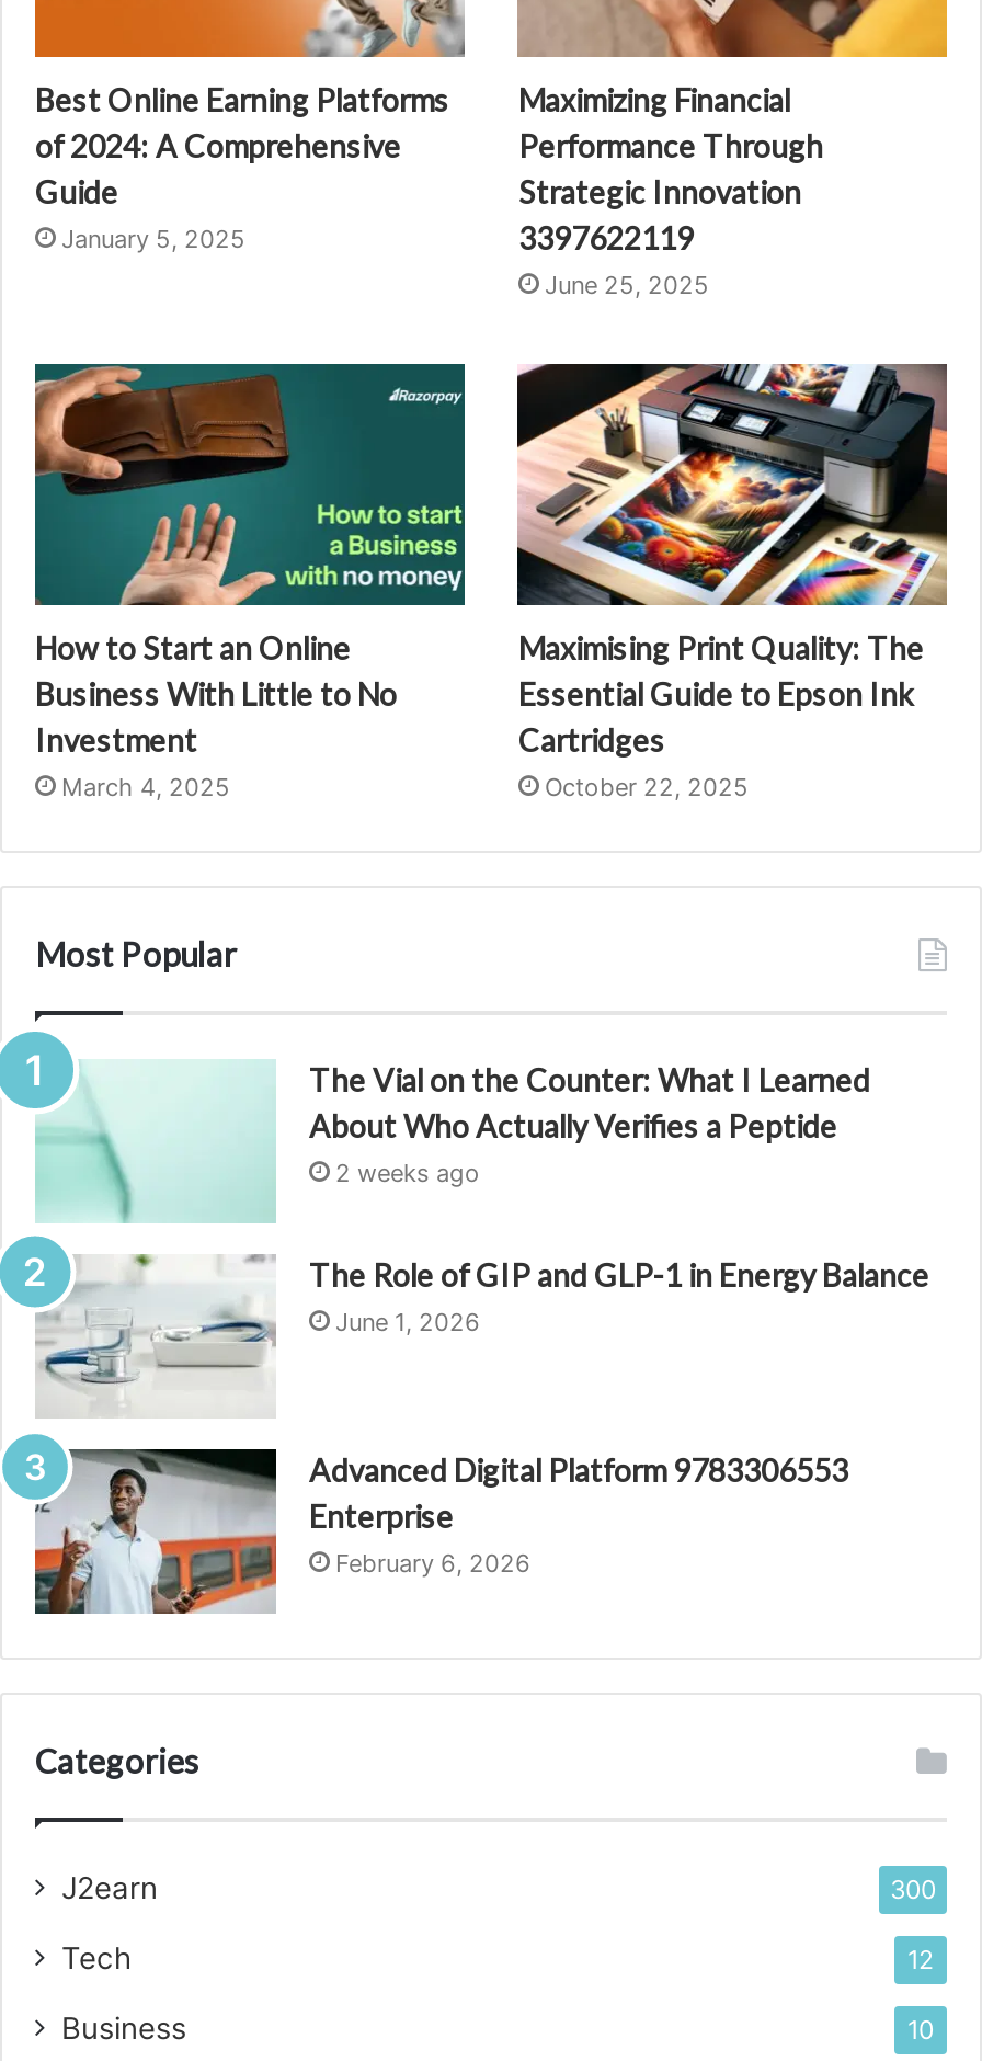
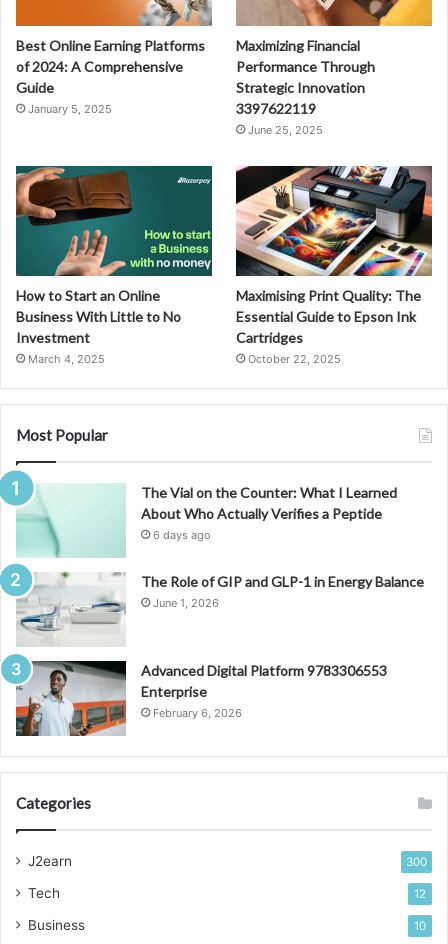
- 2 weeks ago
+ 6 days ago
